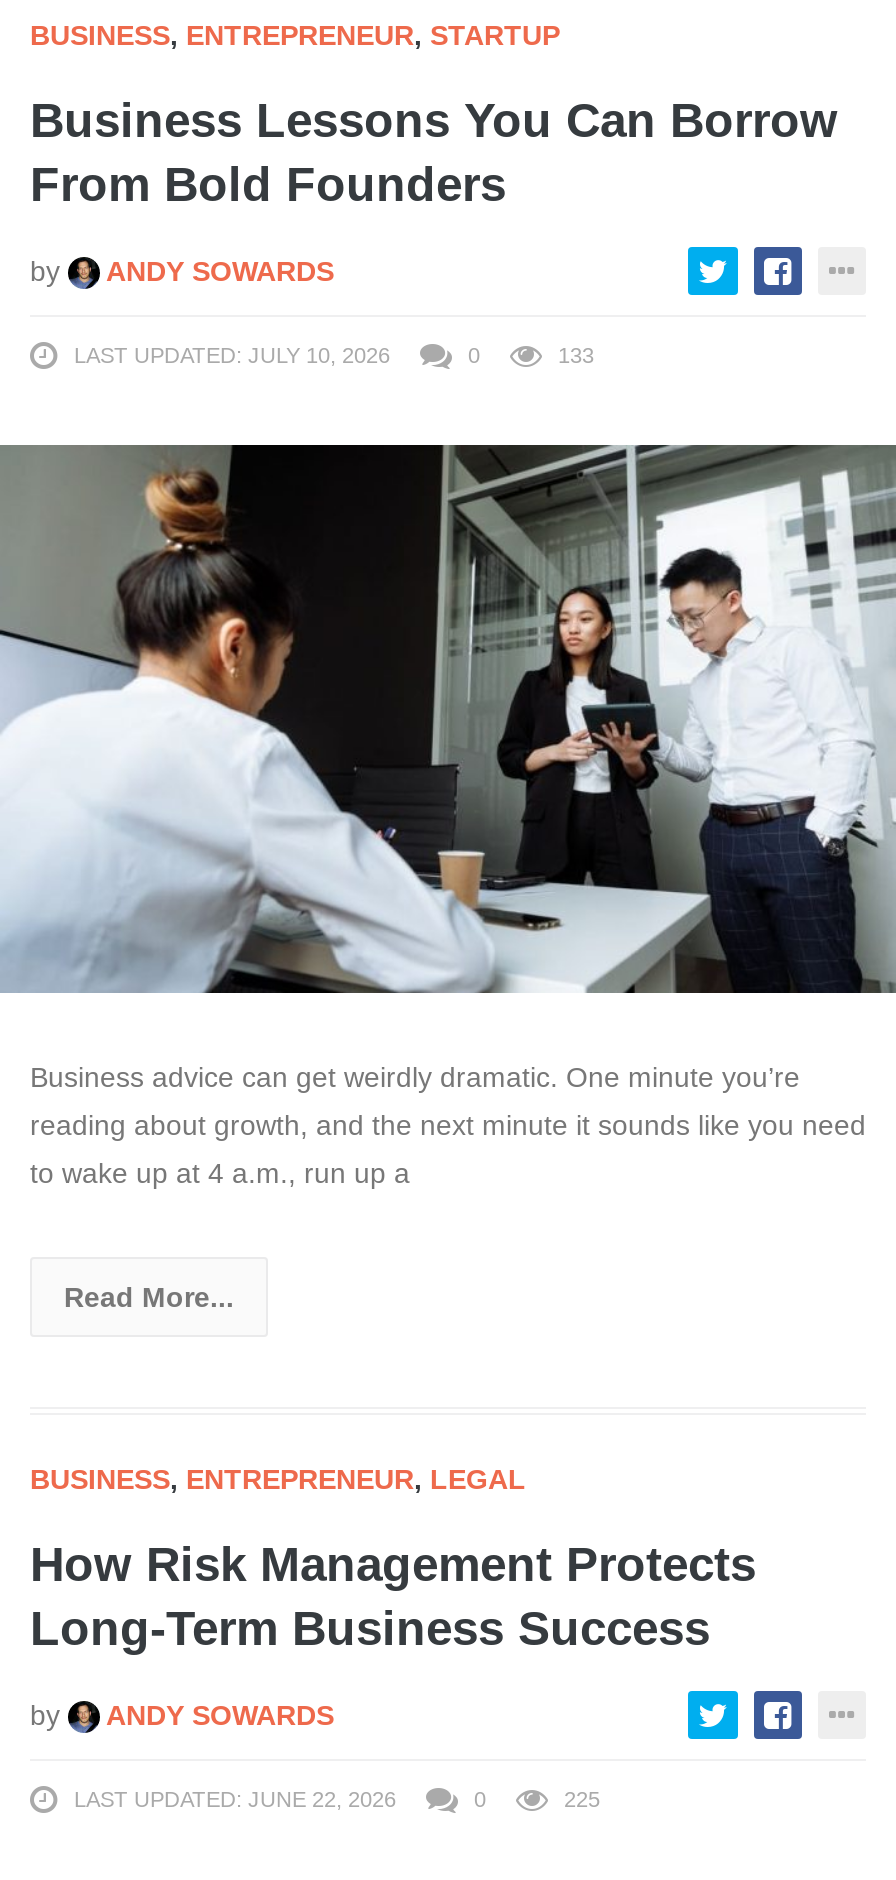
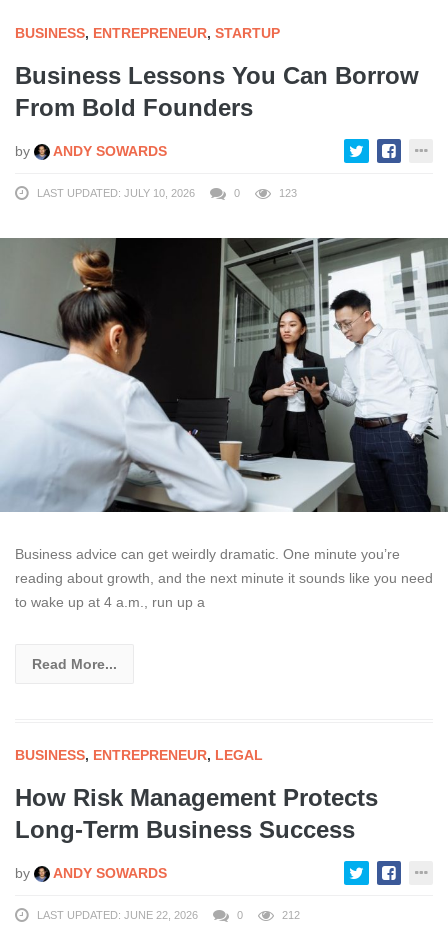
- 133
+ 123

- 225
+ 212
